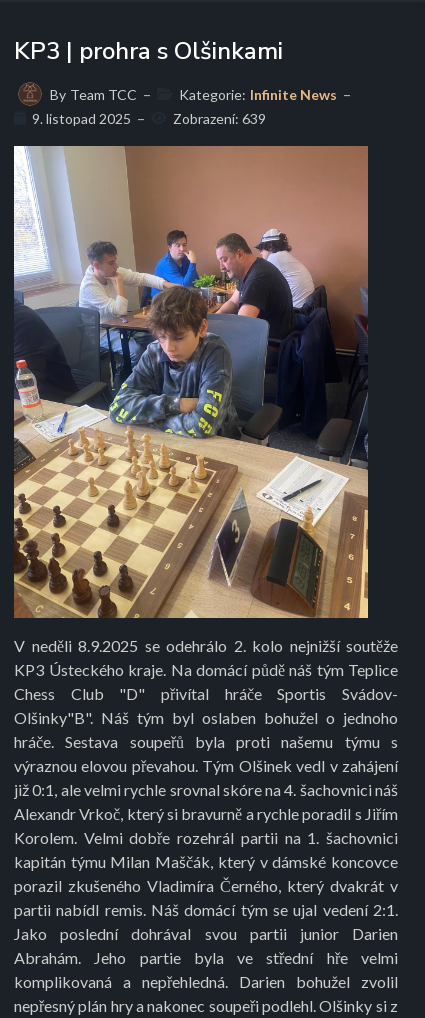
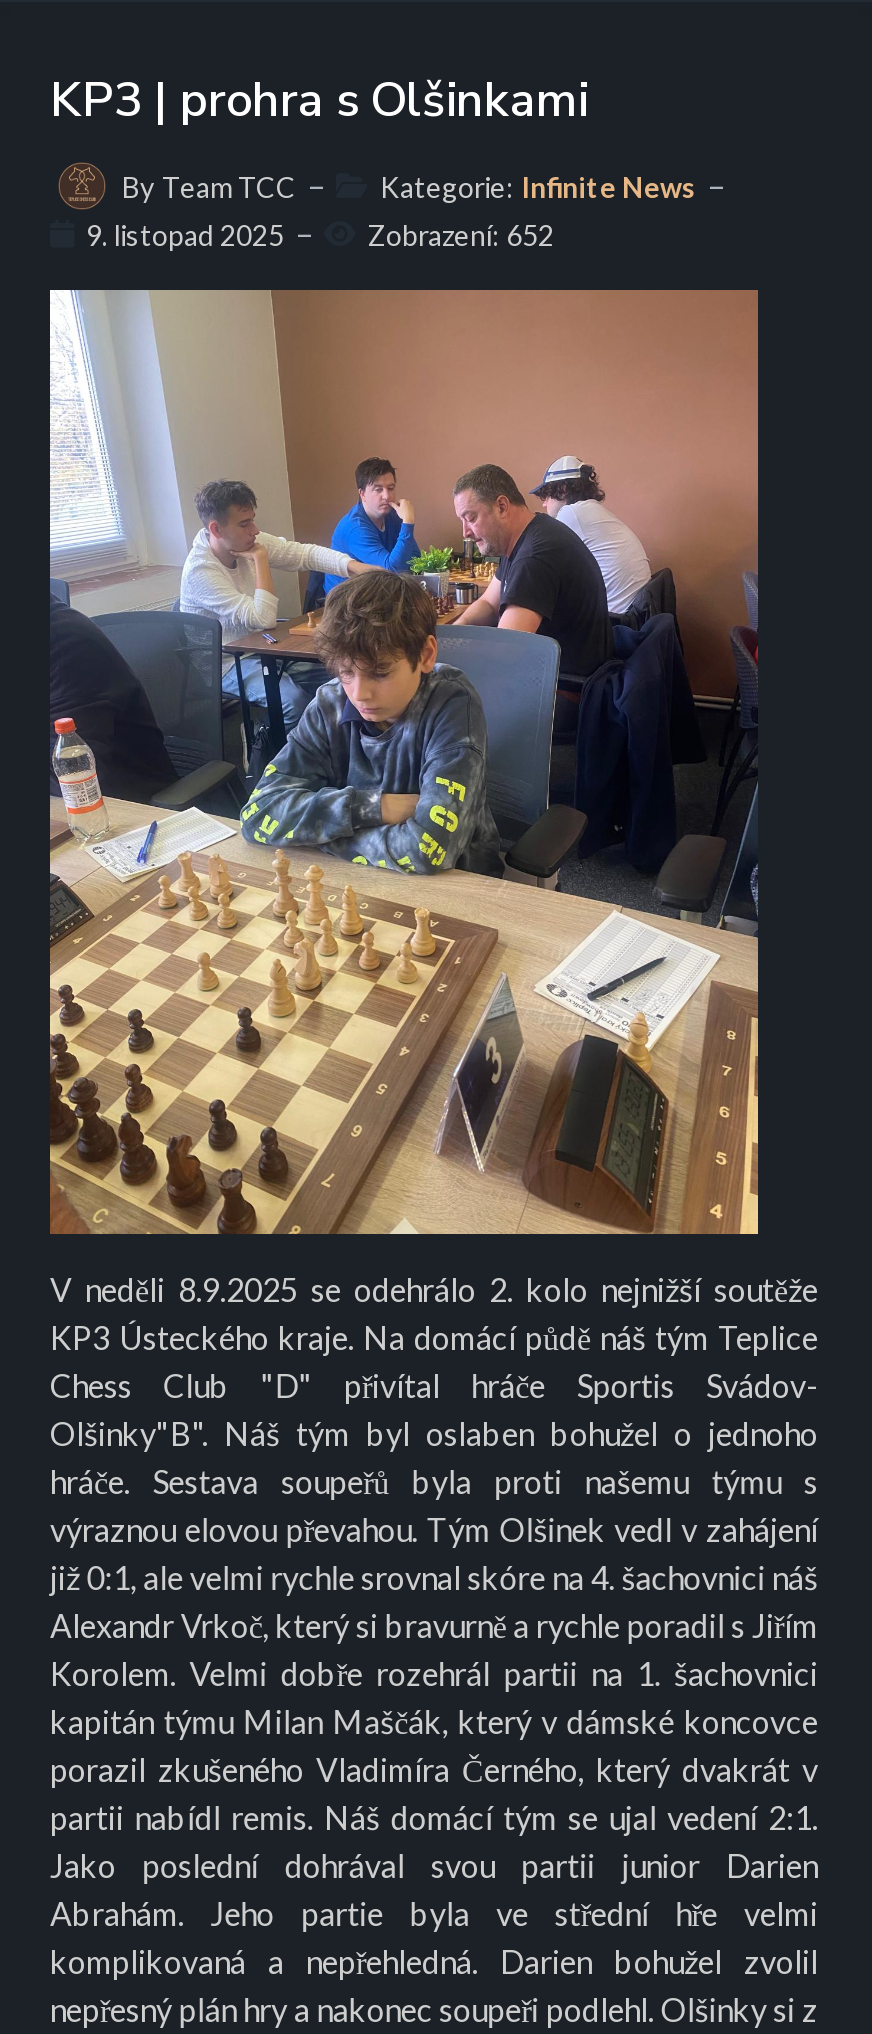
- Zobrazení: 639
+ Zobrazení: 652
